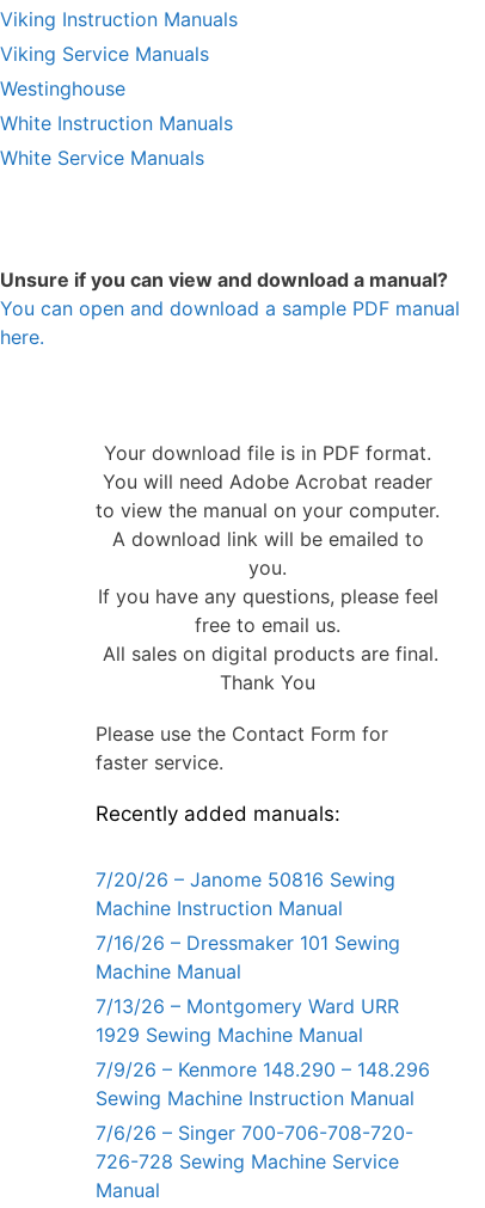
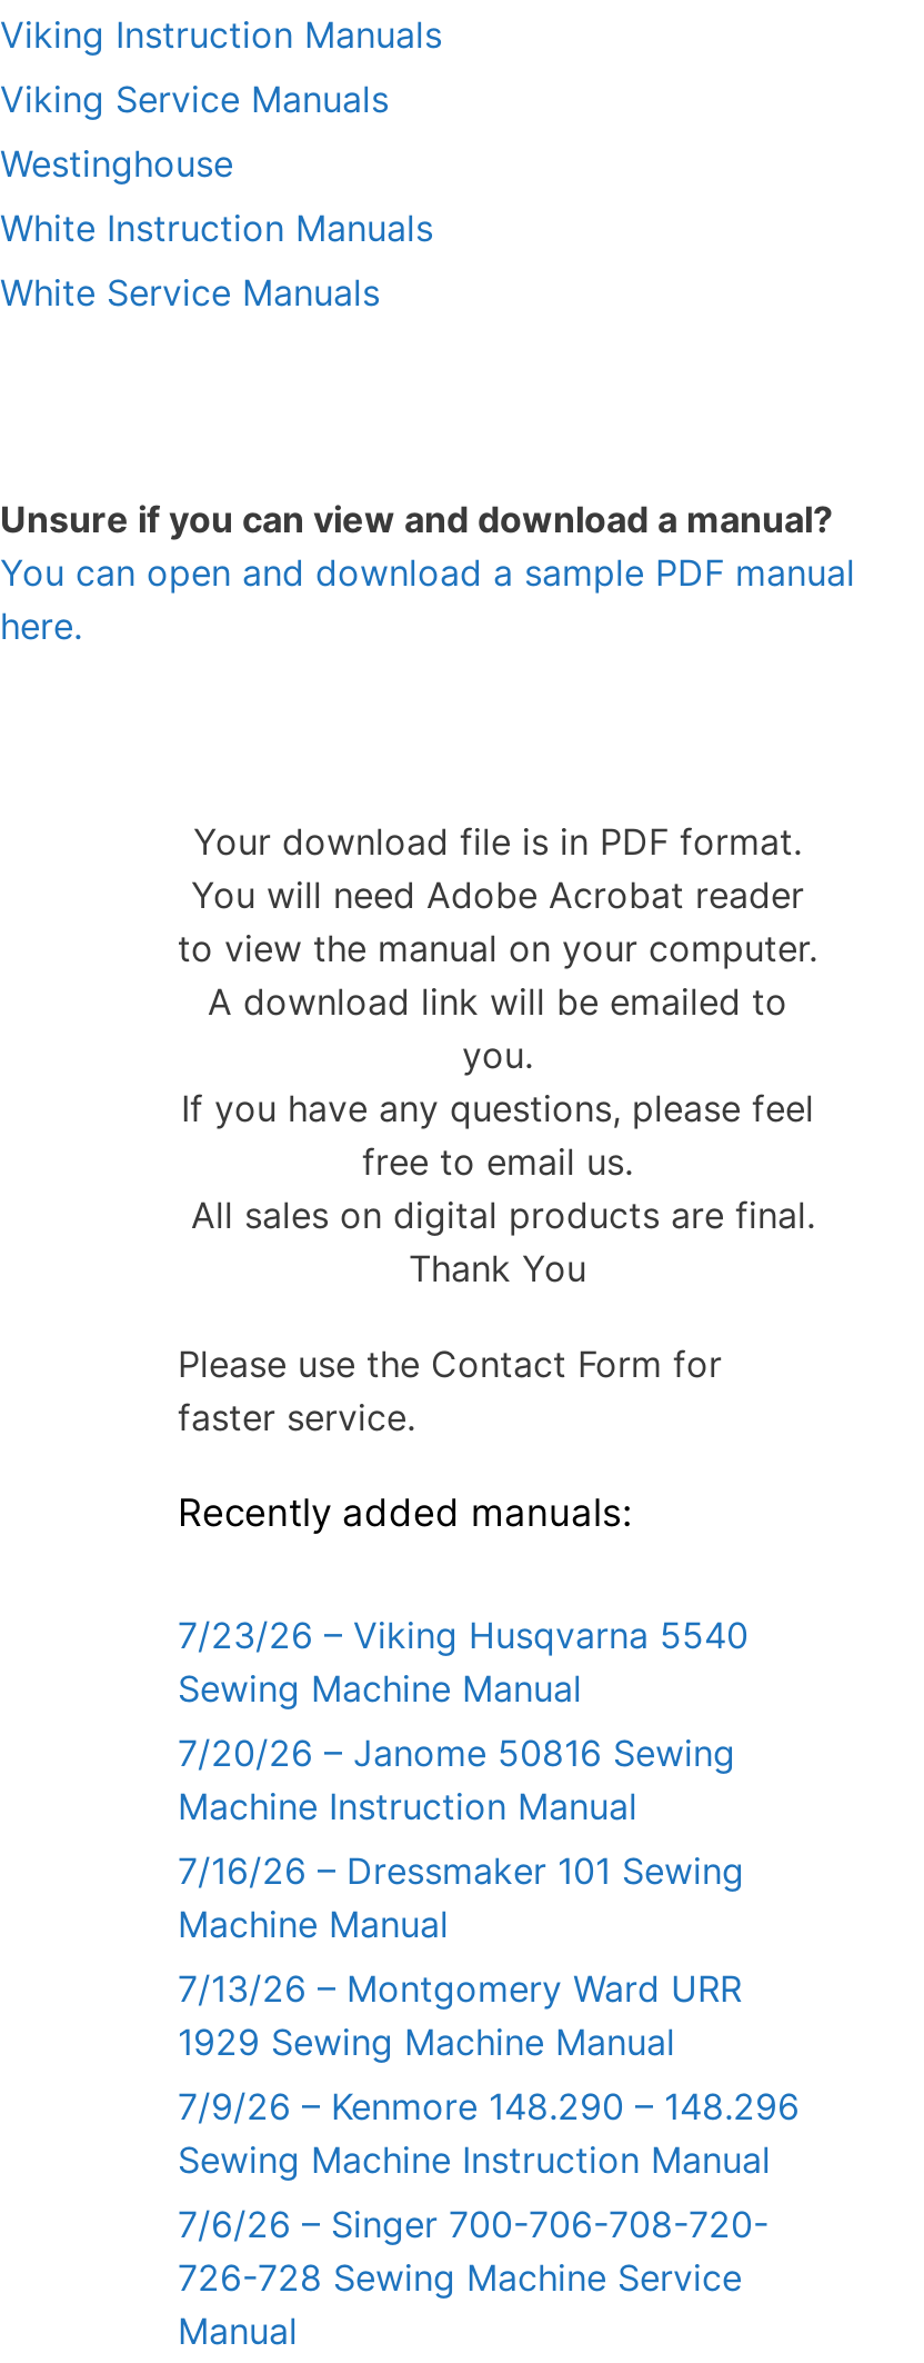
+ 7/23/26 – Viking Husqvarna 5540
+ Sewing Machine Manual
